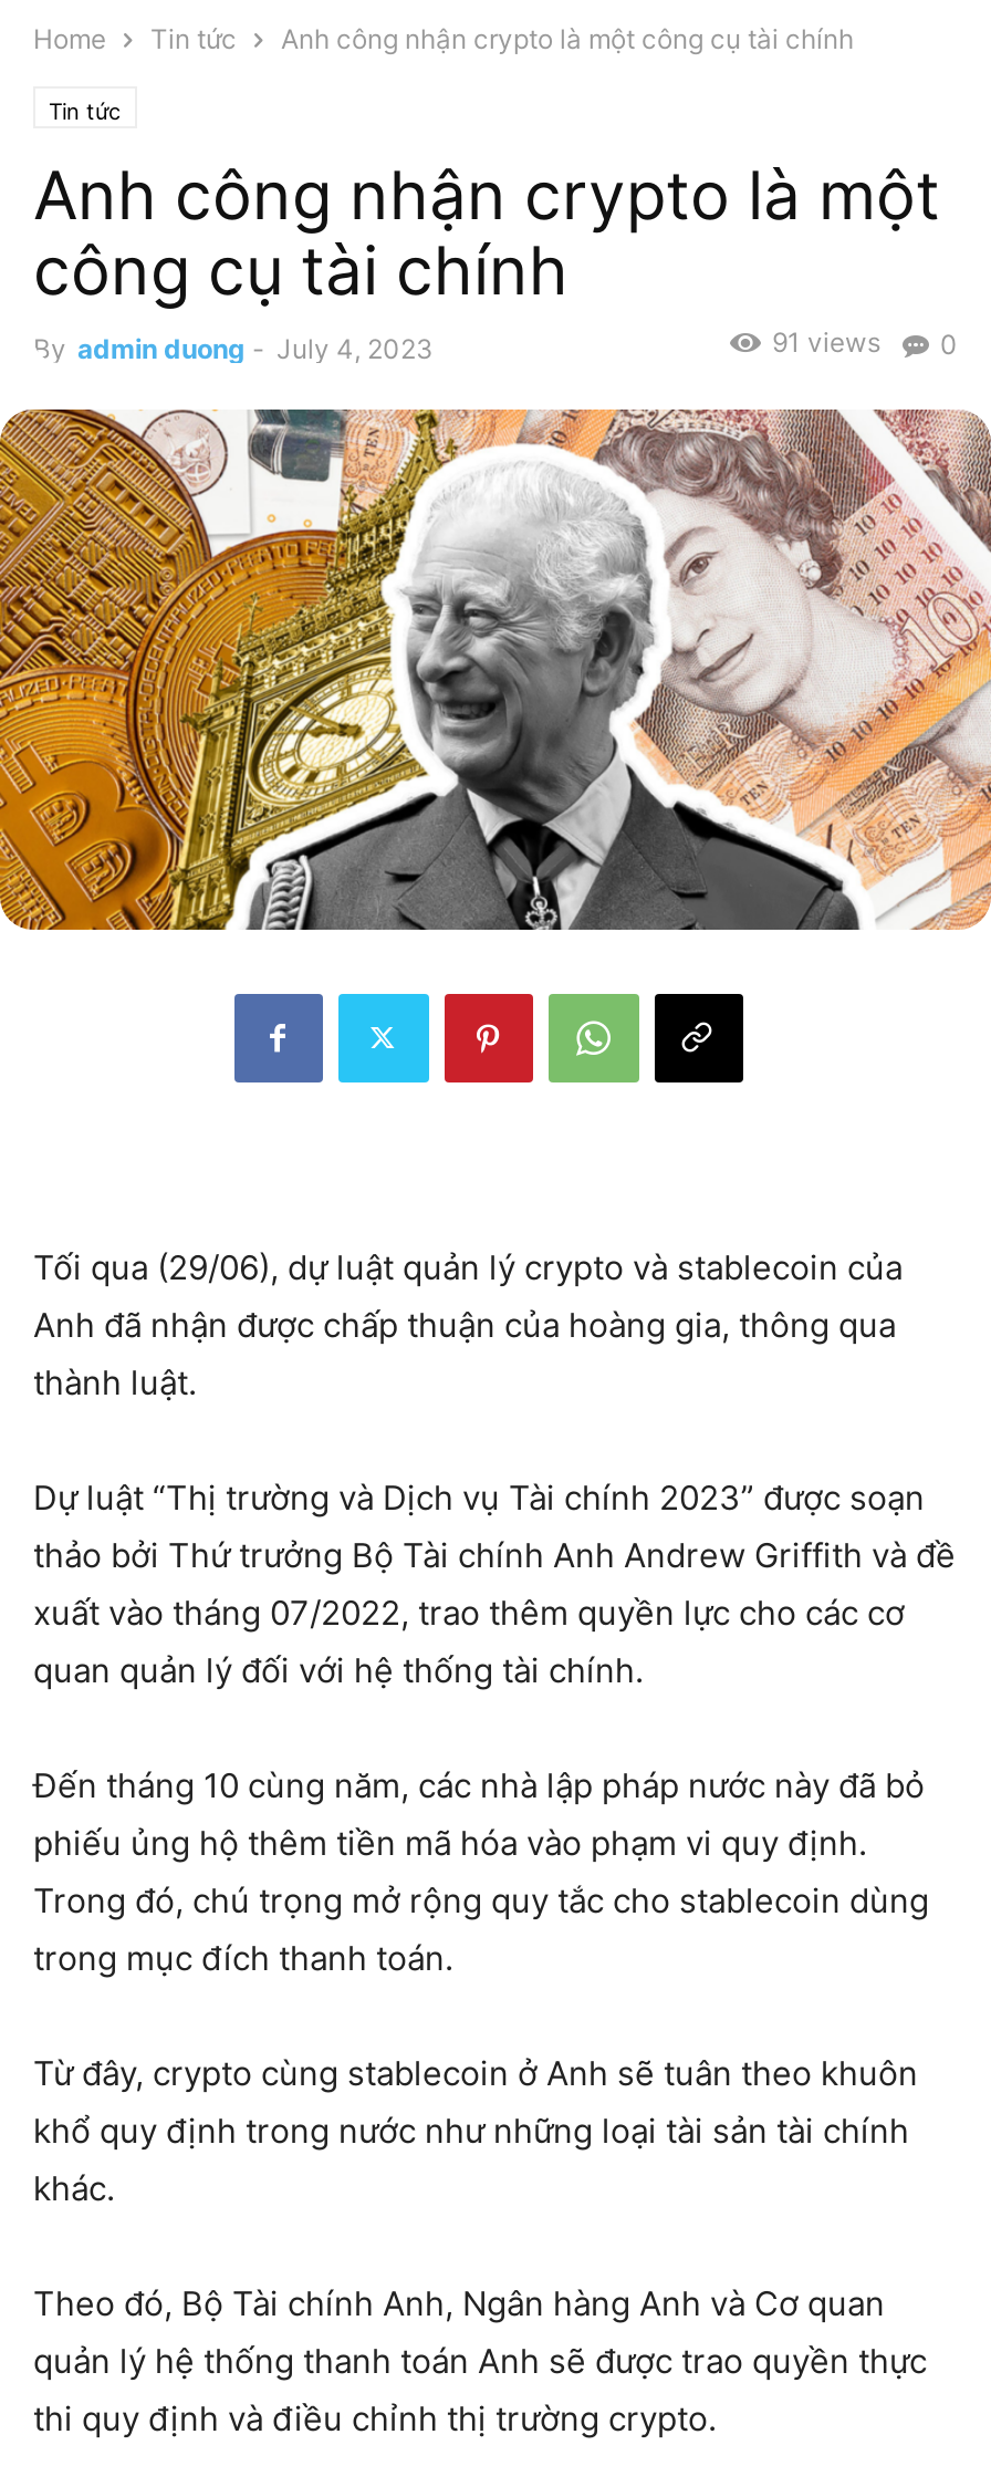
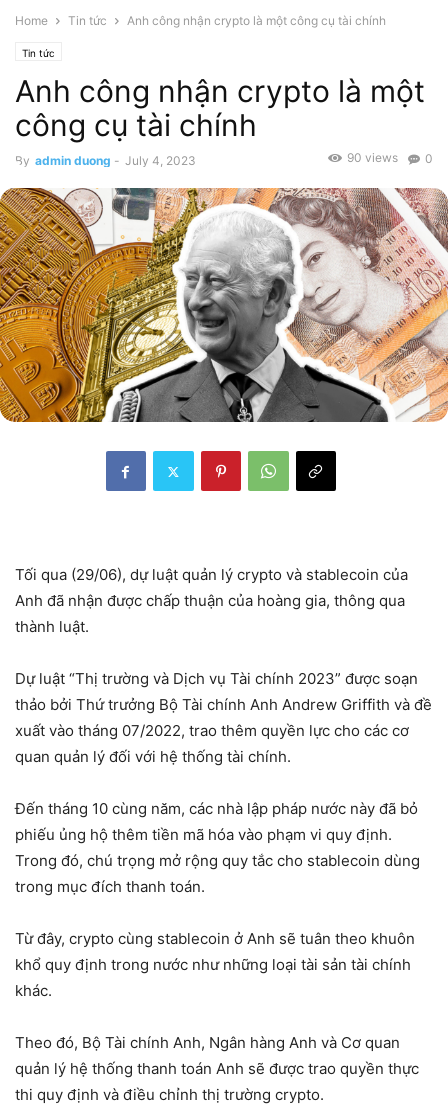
- 91 views 0
+ 90 views 0
